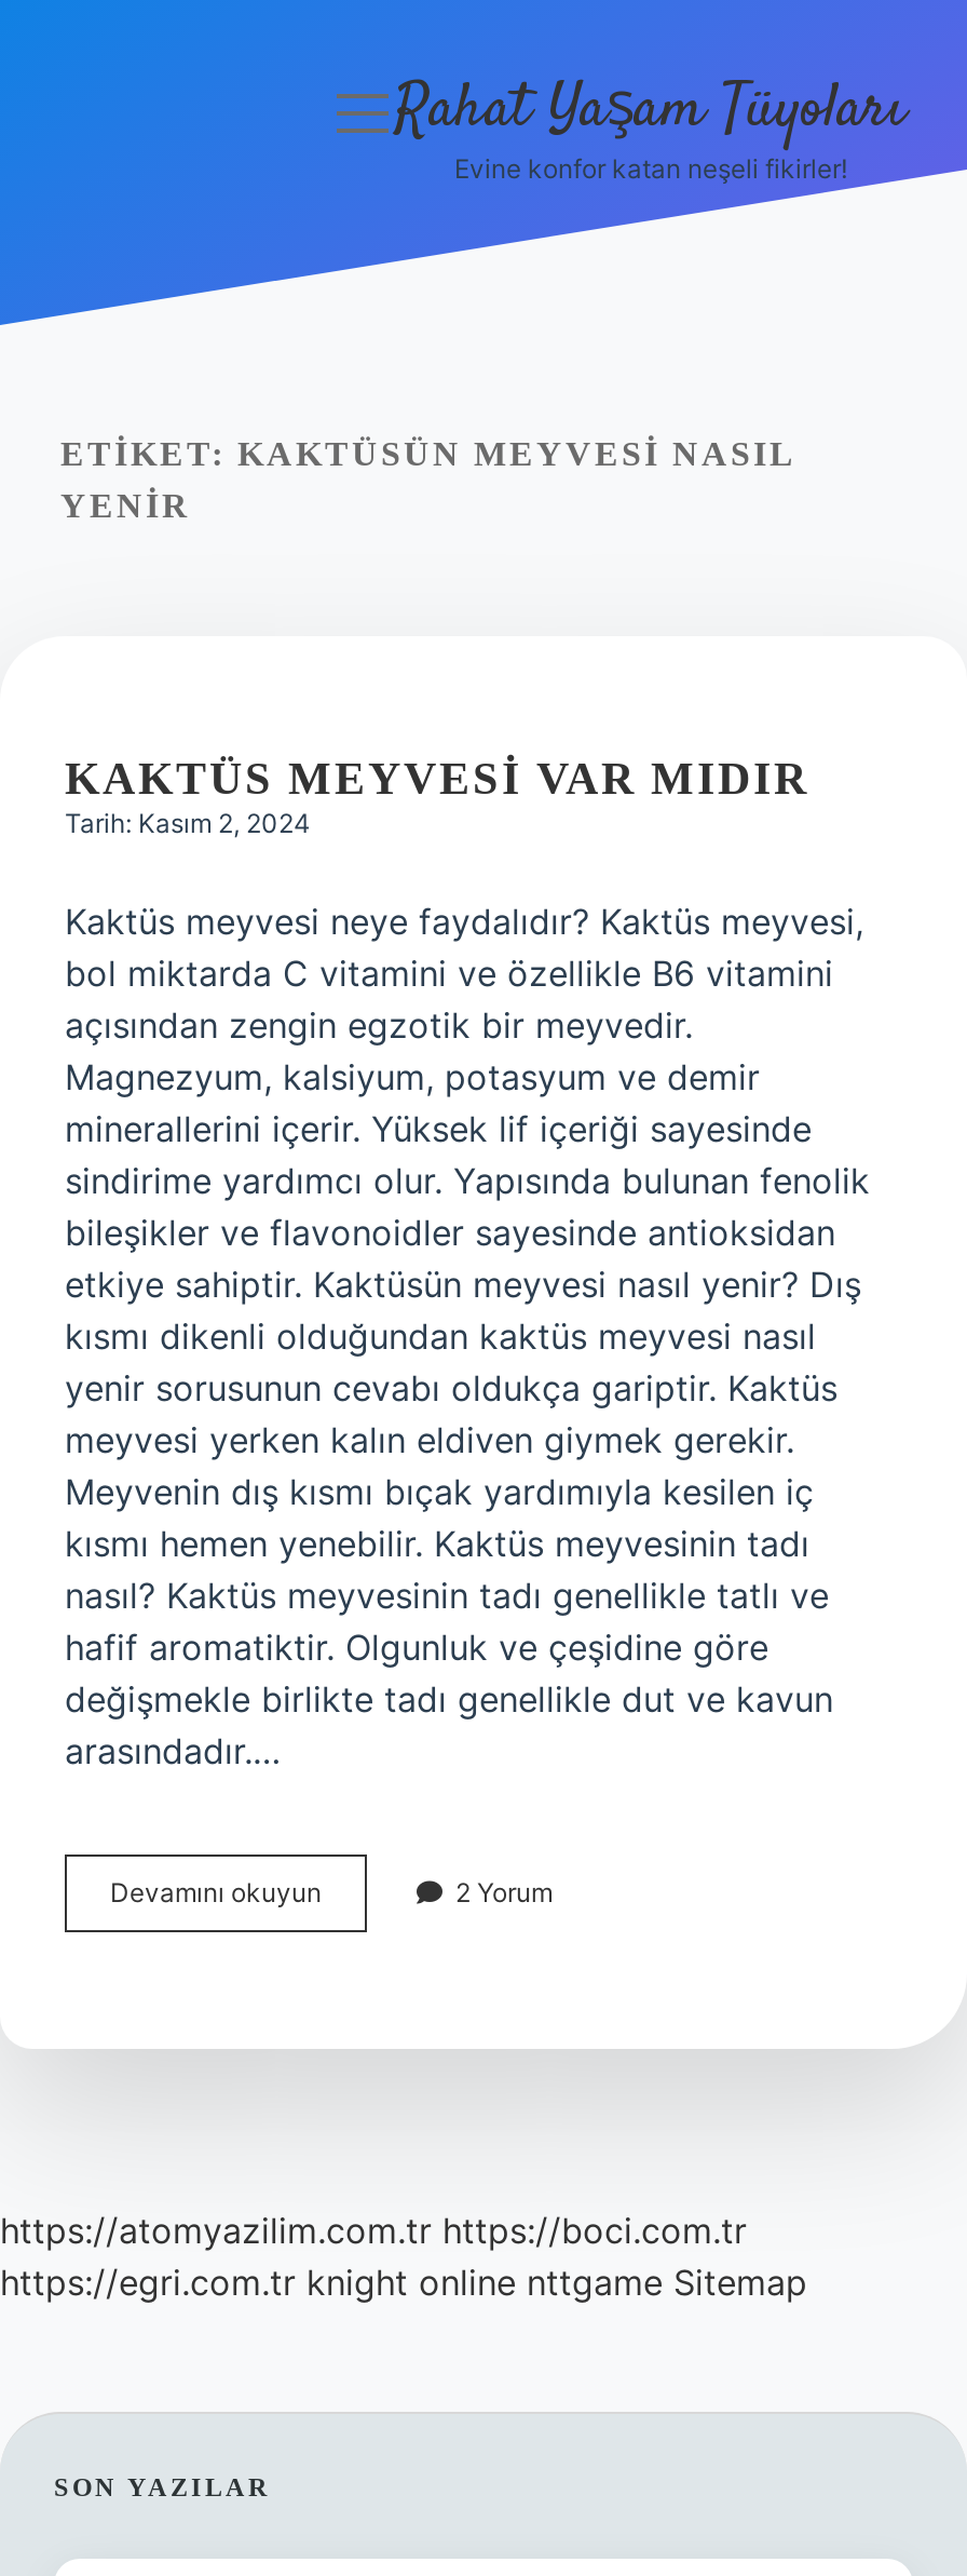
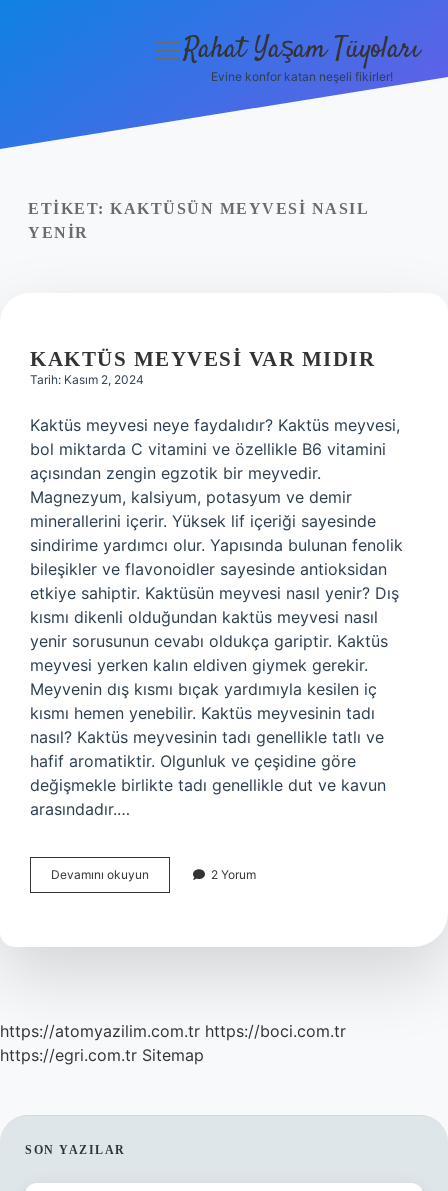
- https://egri.com.tr knight online nttgame Sitemap
+ https://egri.com.tr Sitemap
